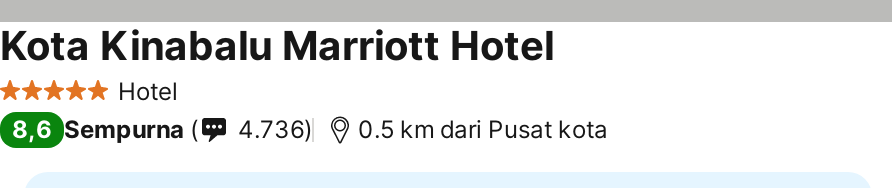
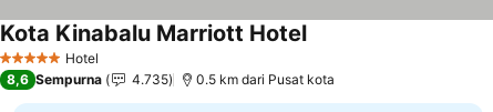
- 4.736
+ 4.735
